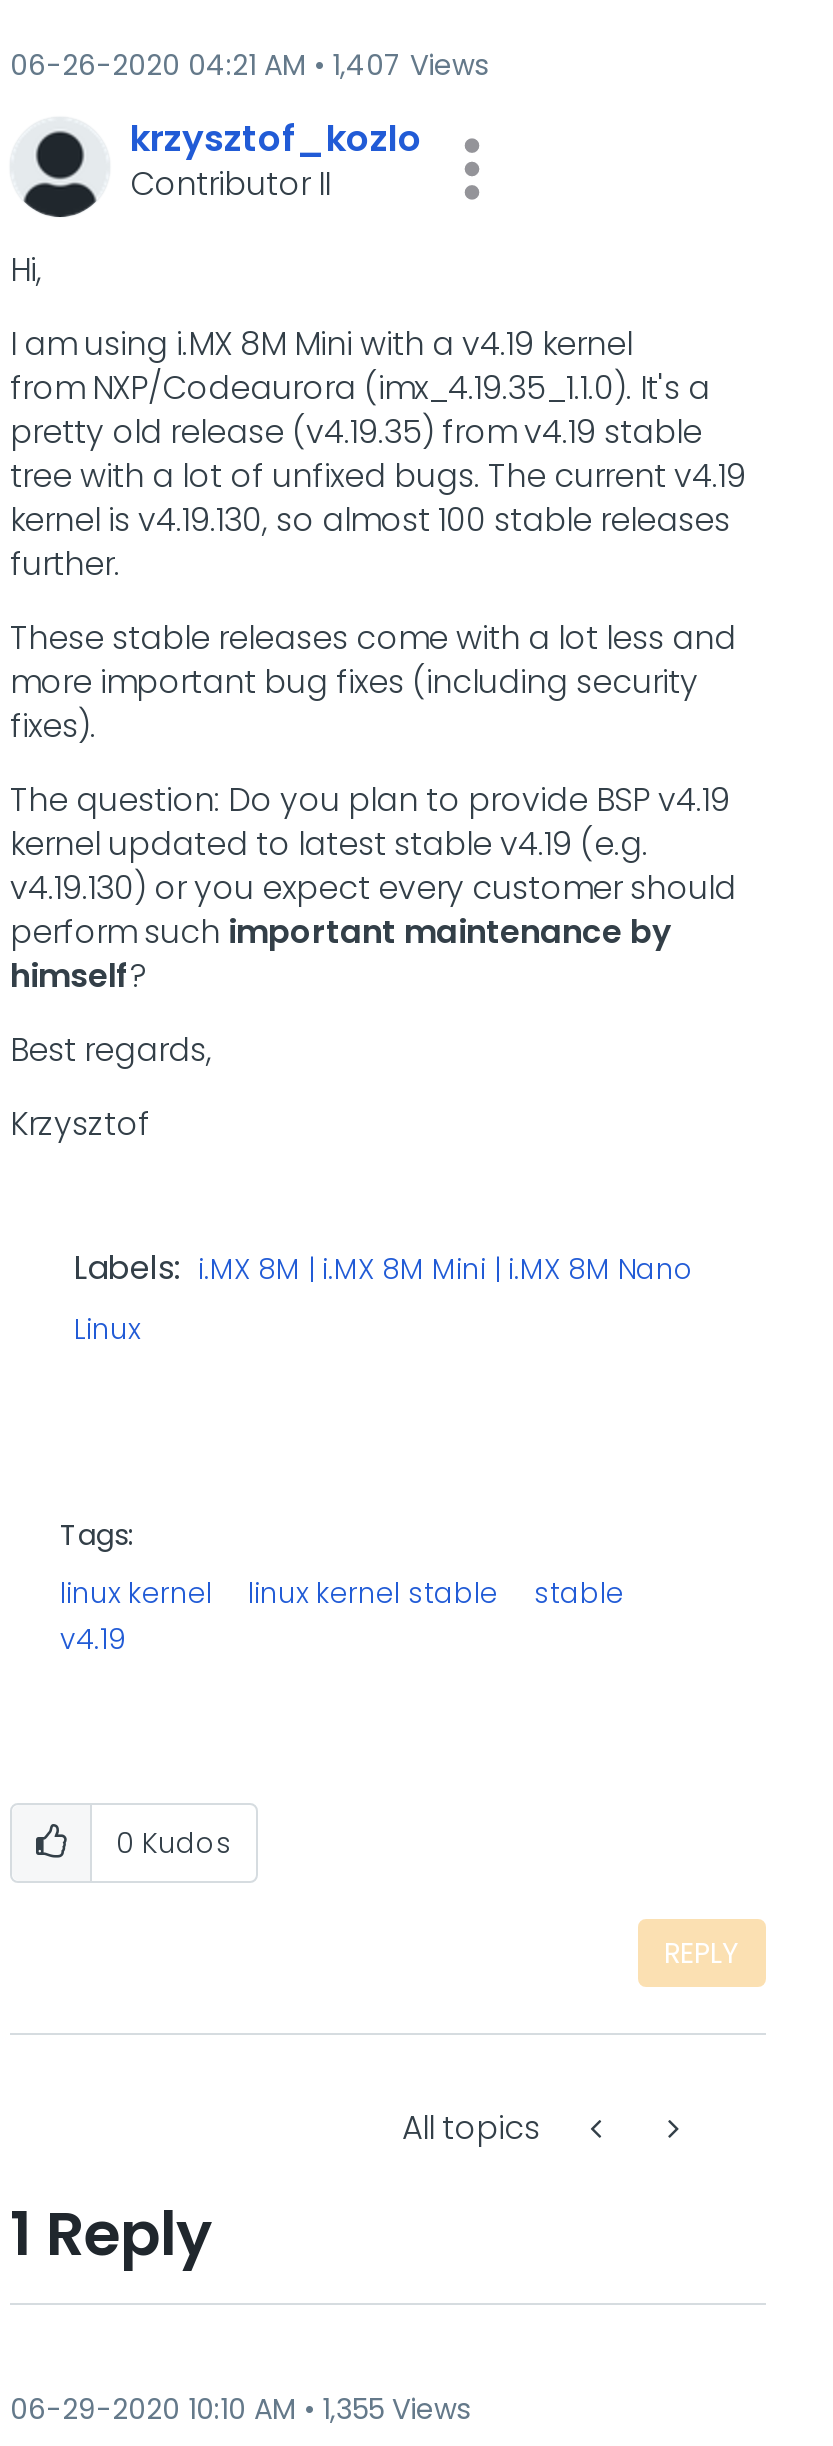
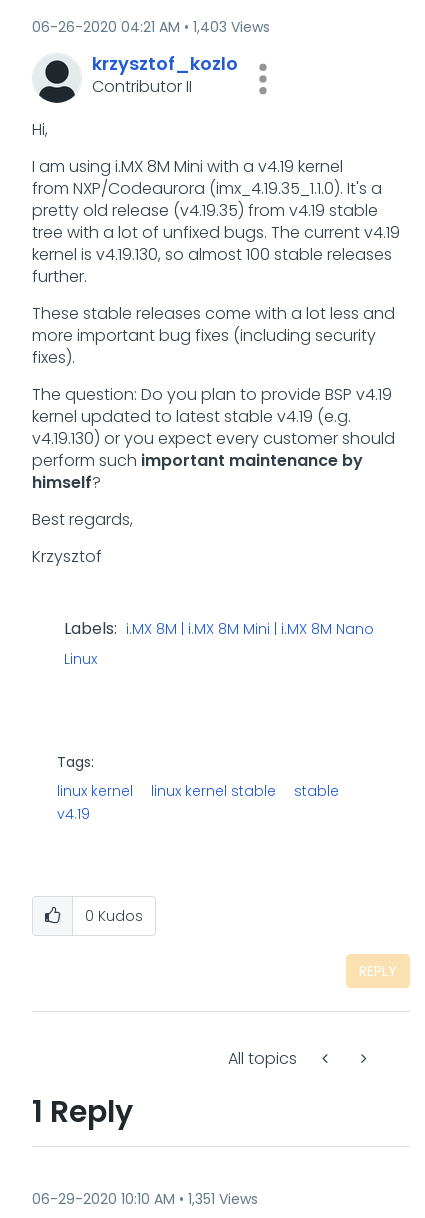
- 06-26-2020 04:21 AM 1,407 Views
+ 06-26-2020 04:21 AM 1,403 Views

- 06-29-2020 10:10 AM 1,355 Views
+ 06-29-2020 10:10 AM 1,351 Views
